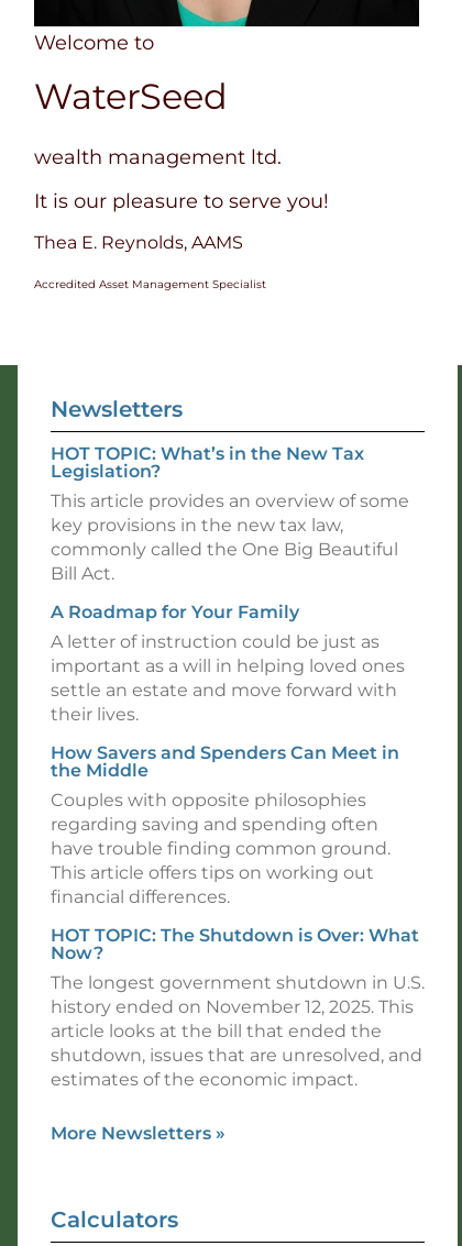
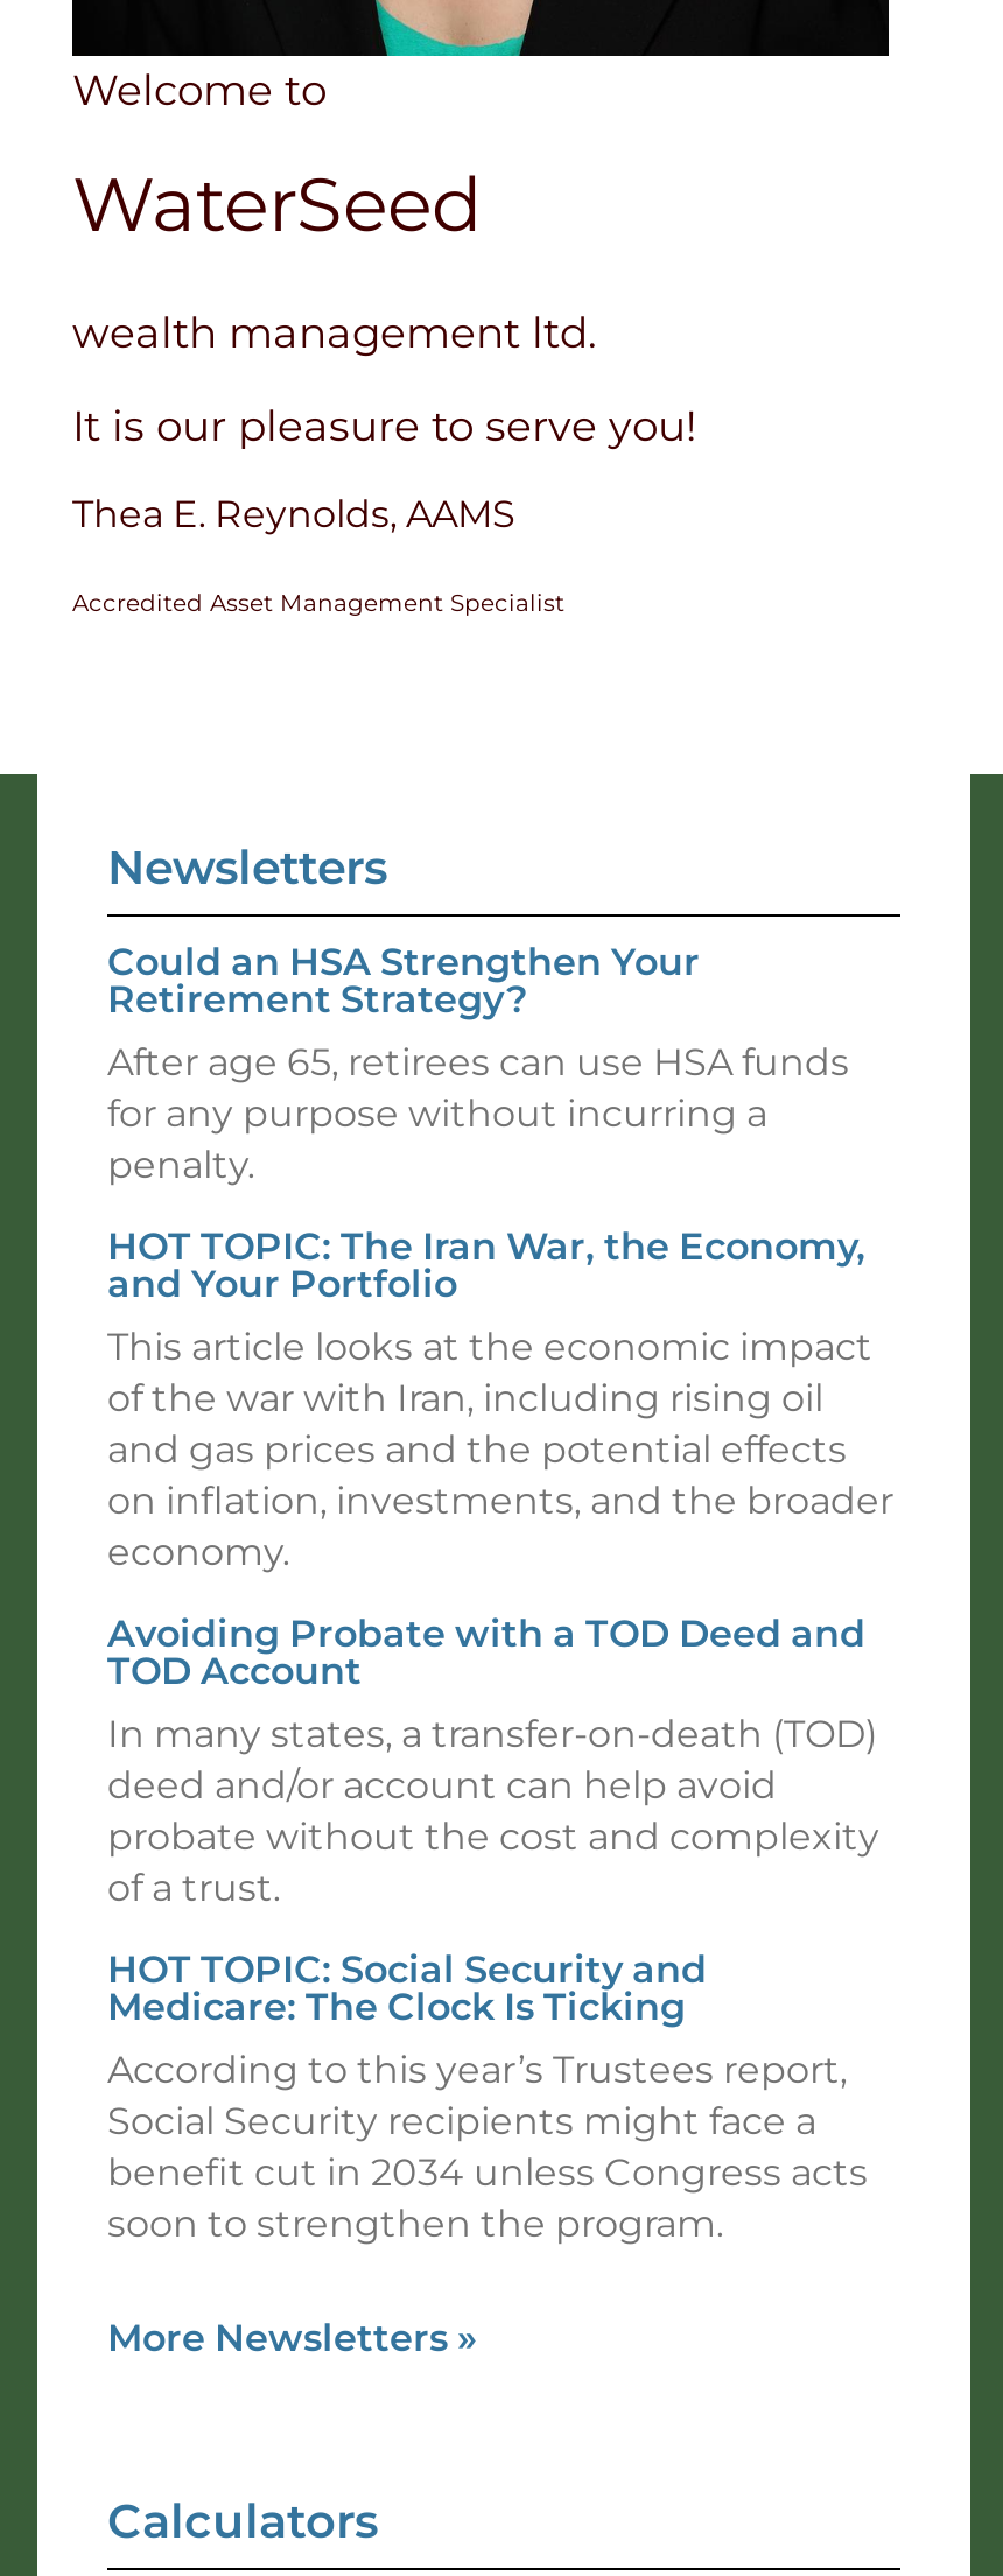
- HOT TOPIC: What’s in the New Tax
- Legislation?
- This article provides an overview of some
- key provisions in the new tax law,
- commonly called the One Big Beautiful
- Bill Act.
+ Could an HSA Strengthen Your
+ Retirement Strategy?
+ After age 65, retirees can use HSA funds
+ for any purpose without incurring a
+ penalty.

- A Roadmap for Your Family
- A letter of instruction could be just as
- important as a will in helping loved ones
- settle an estate and move forward with
- their lives.
+ HOT TOPIC: The Iran War, the Economy,
+ and Your Portfolio
+ This article looks at the economic impact
+ of the war with Iran, including rising oil
+ and gas prices and the potential effects
+ on inflation, investments, and the broader
+ economy.

- How Savers and Spenders Can Meet in
- the Middle
- Couples with opposite philosophies
- regarding saving and spending often
- have trouble finding common ground.
- This article offers tips on working out
- financial differences.
+ Avoiding Probate with a TOD Deed and
+ TOD Account
+ In many states, a transfer-on-death (TOD)
+ deed and/or account can help avoid
+ probate without the cost and complexity
+ of a trust.

- HOT TOPIC: The Shutdown is Over: What
- Now?
- The longest government shutdown in U.S.
- history ended on November 12, 2025. This
- article looks at the bill that ended the
- shutdown, issues that are unresolved, and
- estimates of the economic impact.
+ HOT TOPIC: Social Security and
+ Medicare: The Clock Is Ticking
+ According to this year’s Trustees report,
+ Social Security recipients might face a
+ benefit cut in 2034 unless Congress acts
+ soon to strengthen the program.
